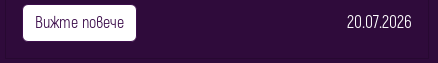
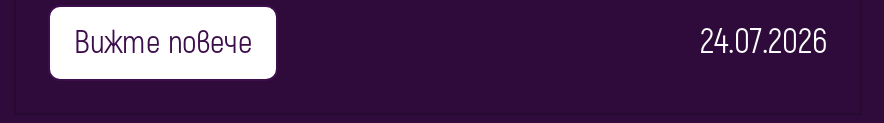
- 20.07.2026
+ 24.07.2026
